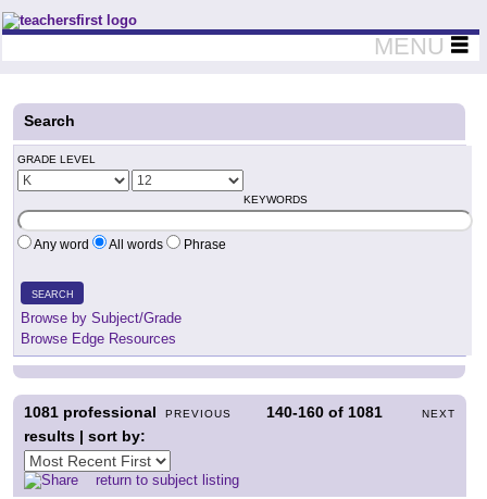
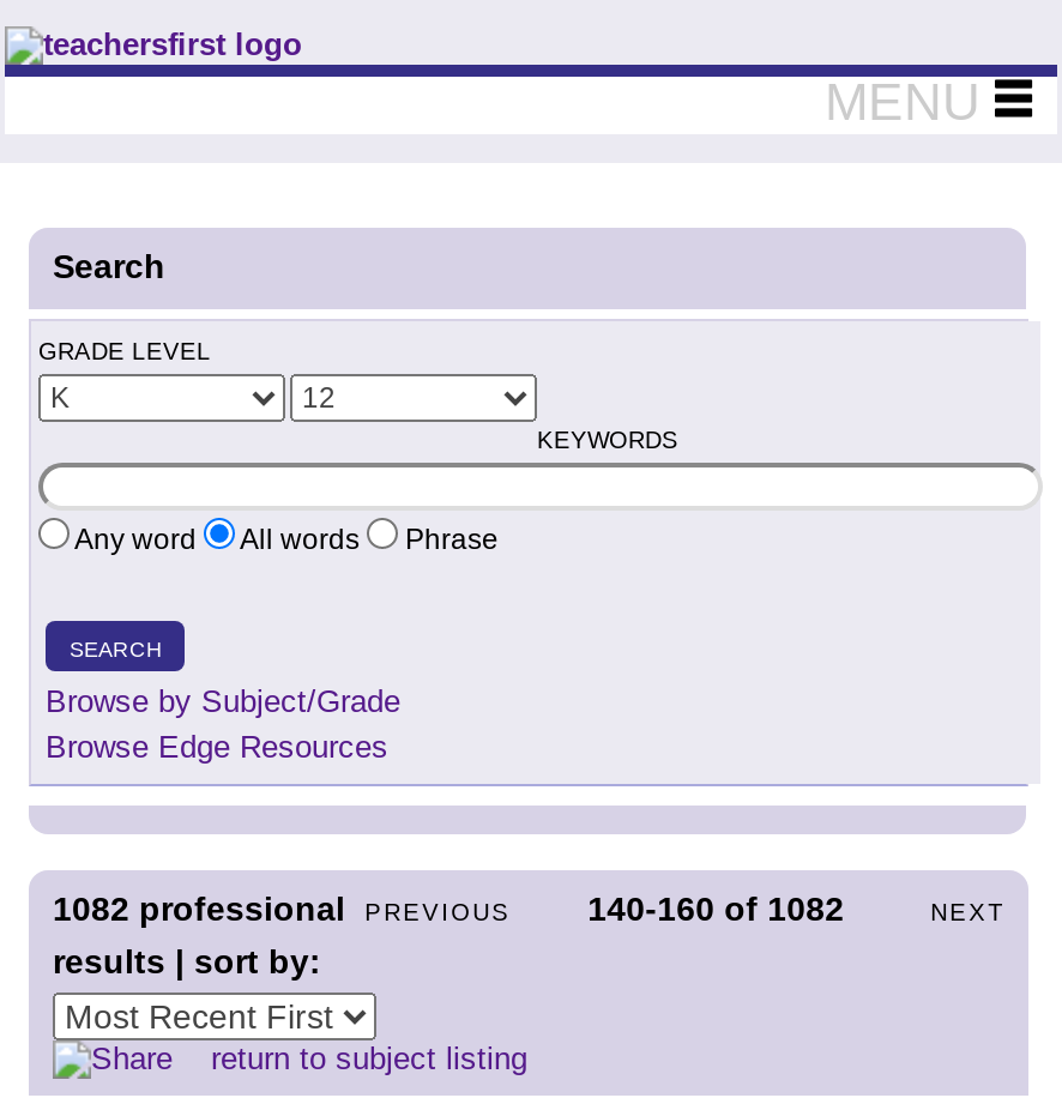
- 1081 professional
+ 1082 professional

- 140-160 of 1081
+ 140-160 of 1082
